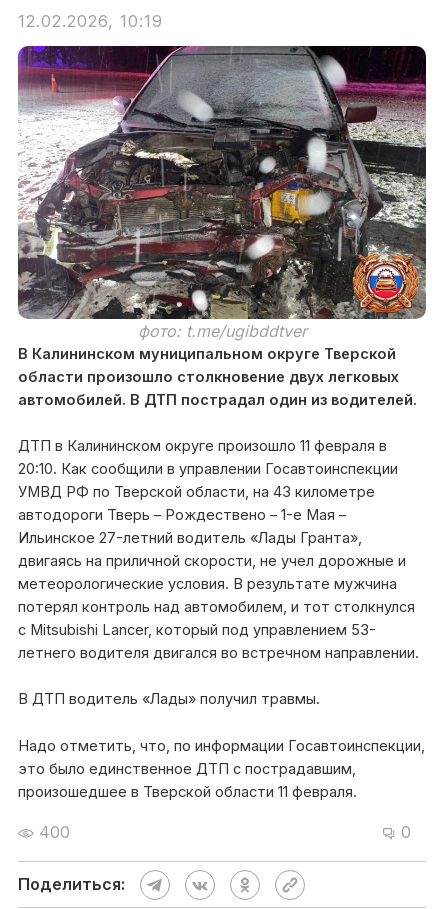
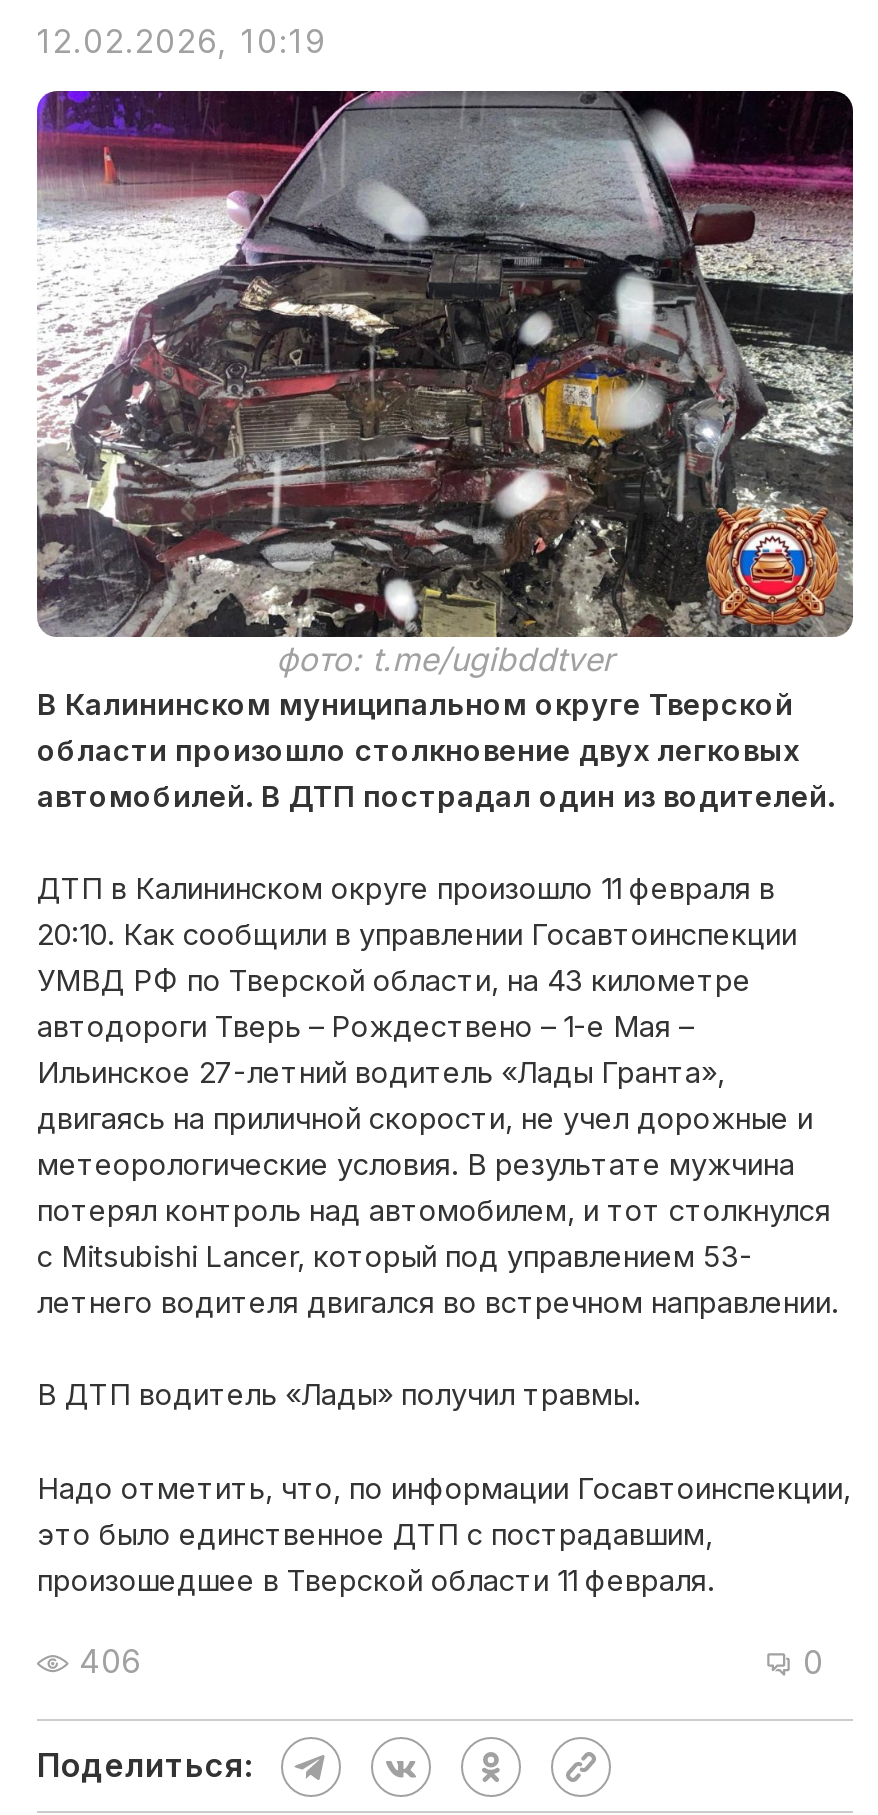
- 400
+ 406
